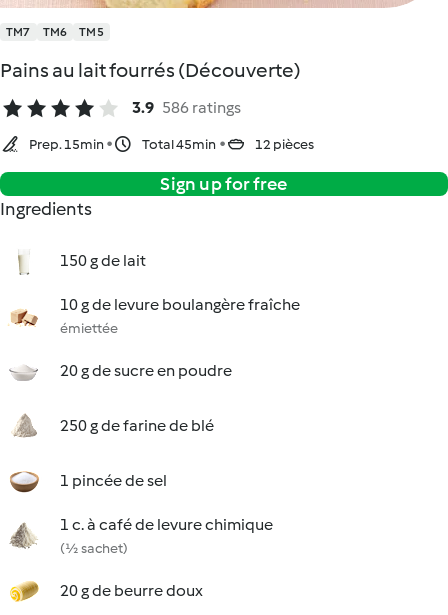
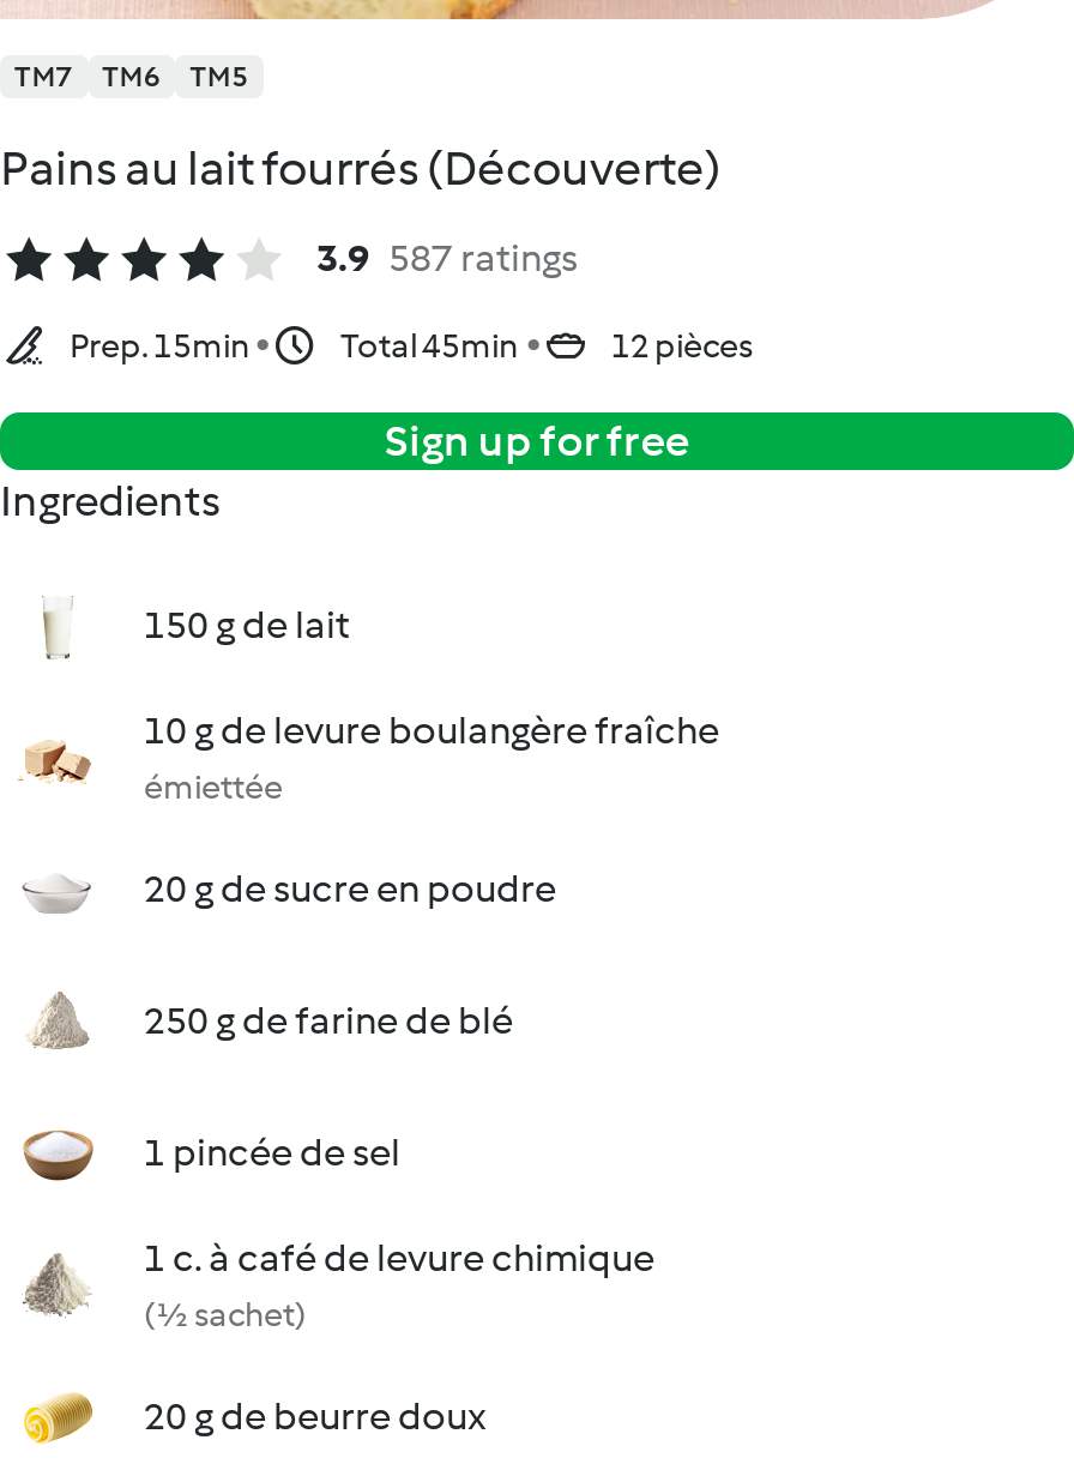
- 3.9 586 ratings
+ 3.9 587 ratings
